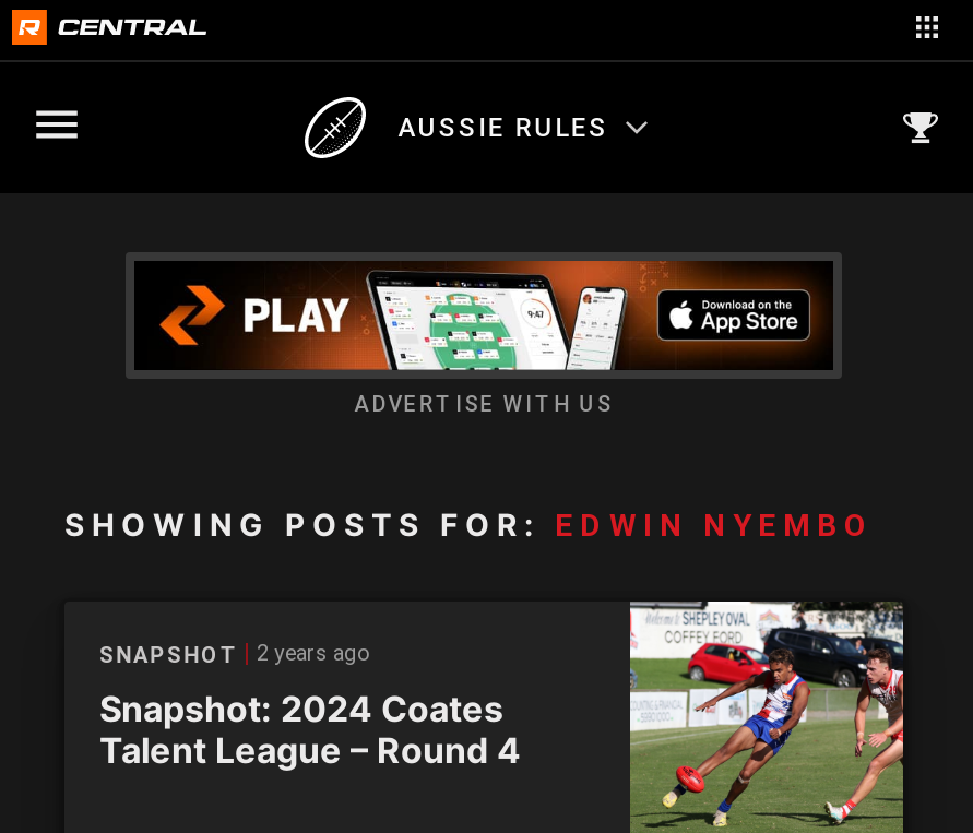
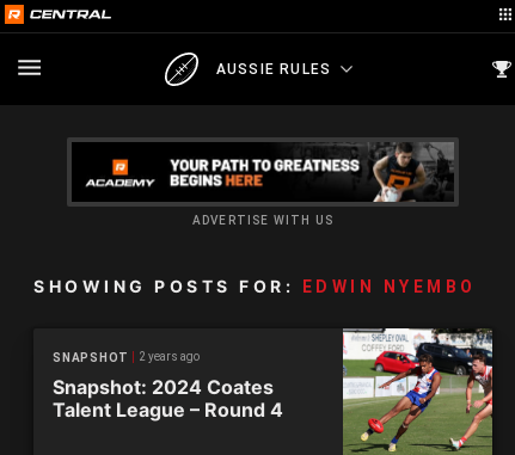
- [image]
+ [image]
